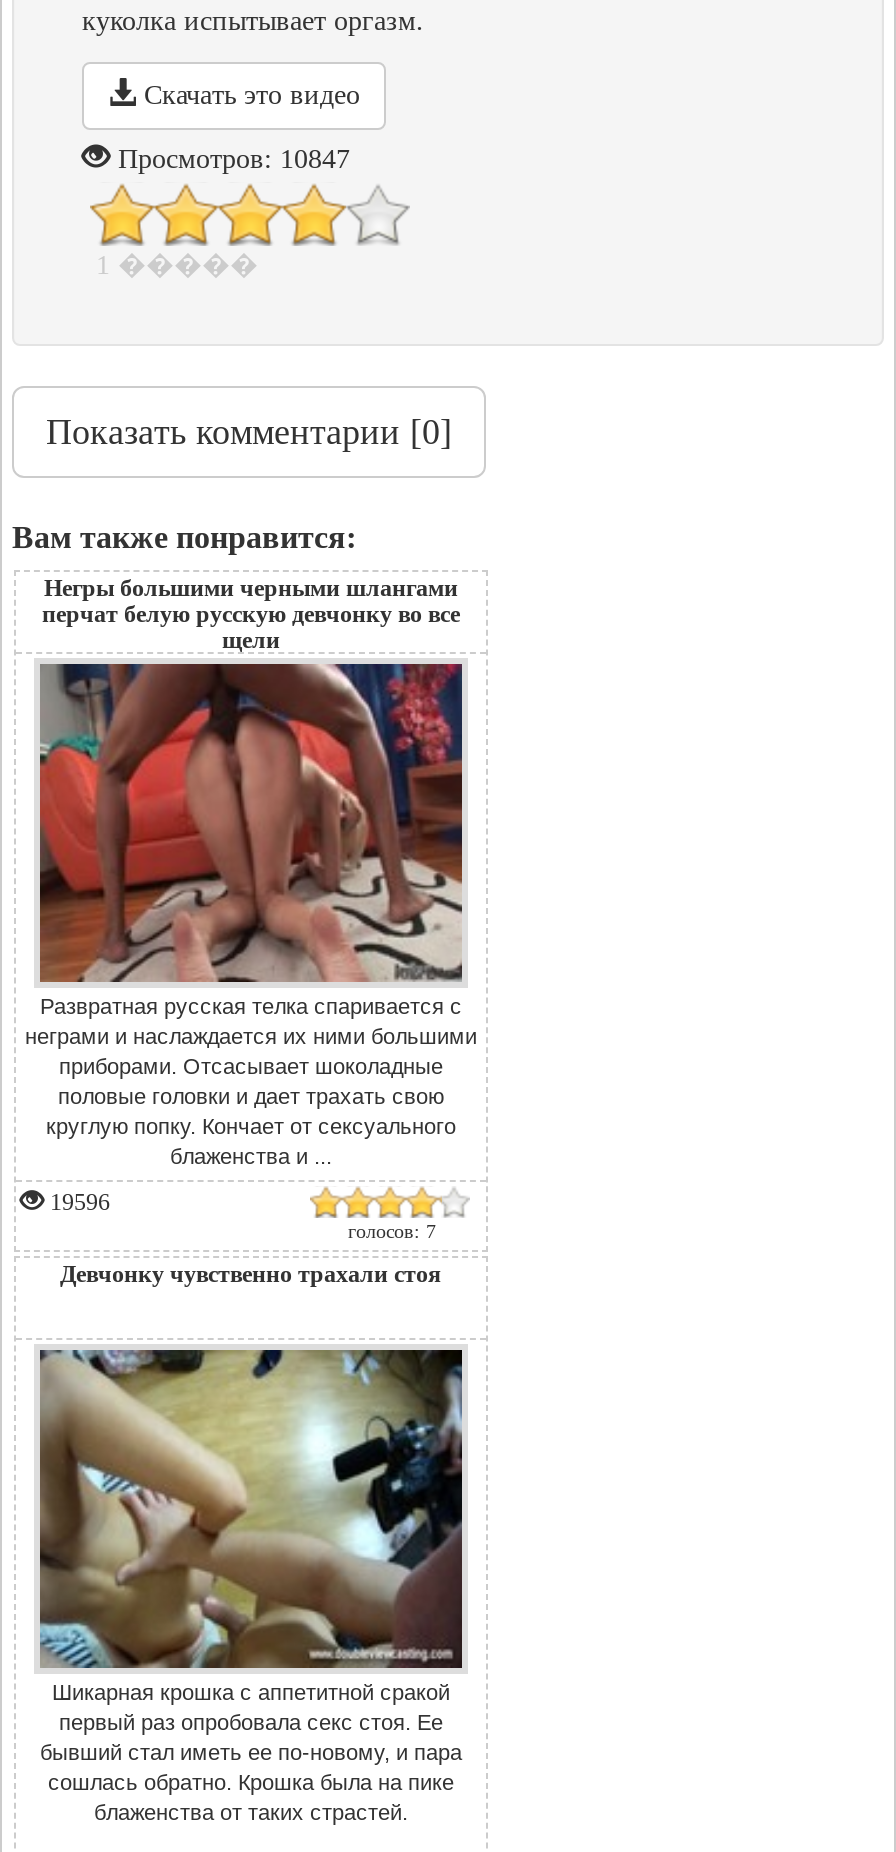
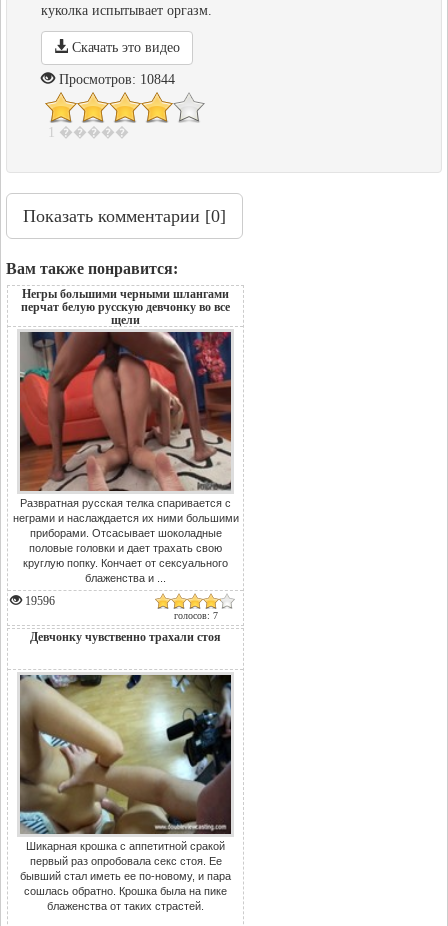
- Просмотров: 10847
+ Просмотров: 10844
